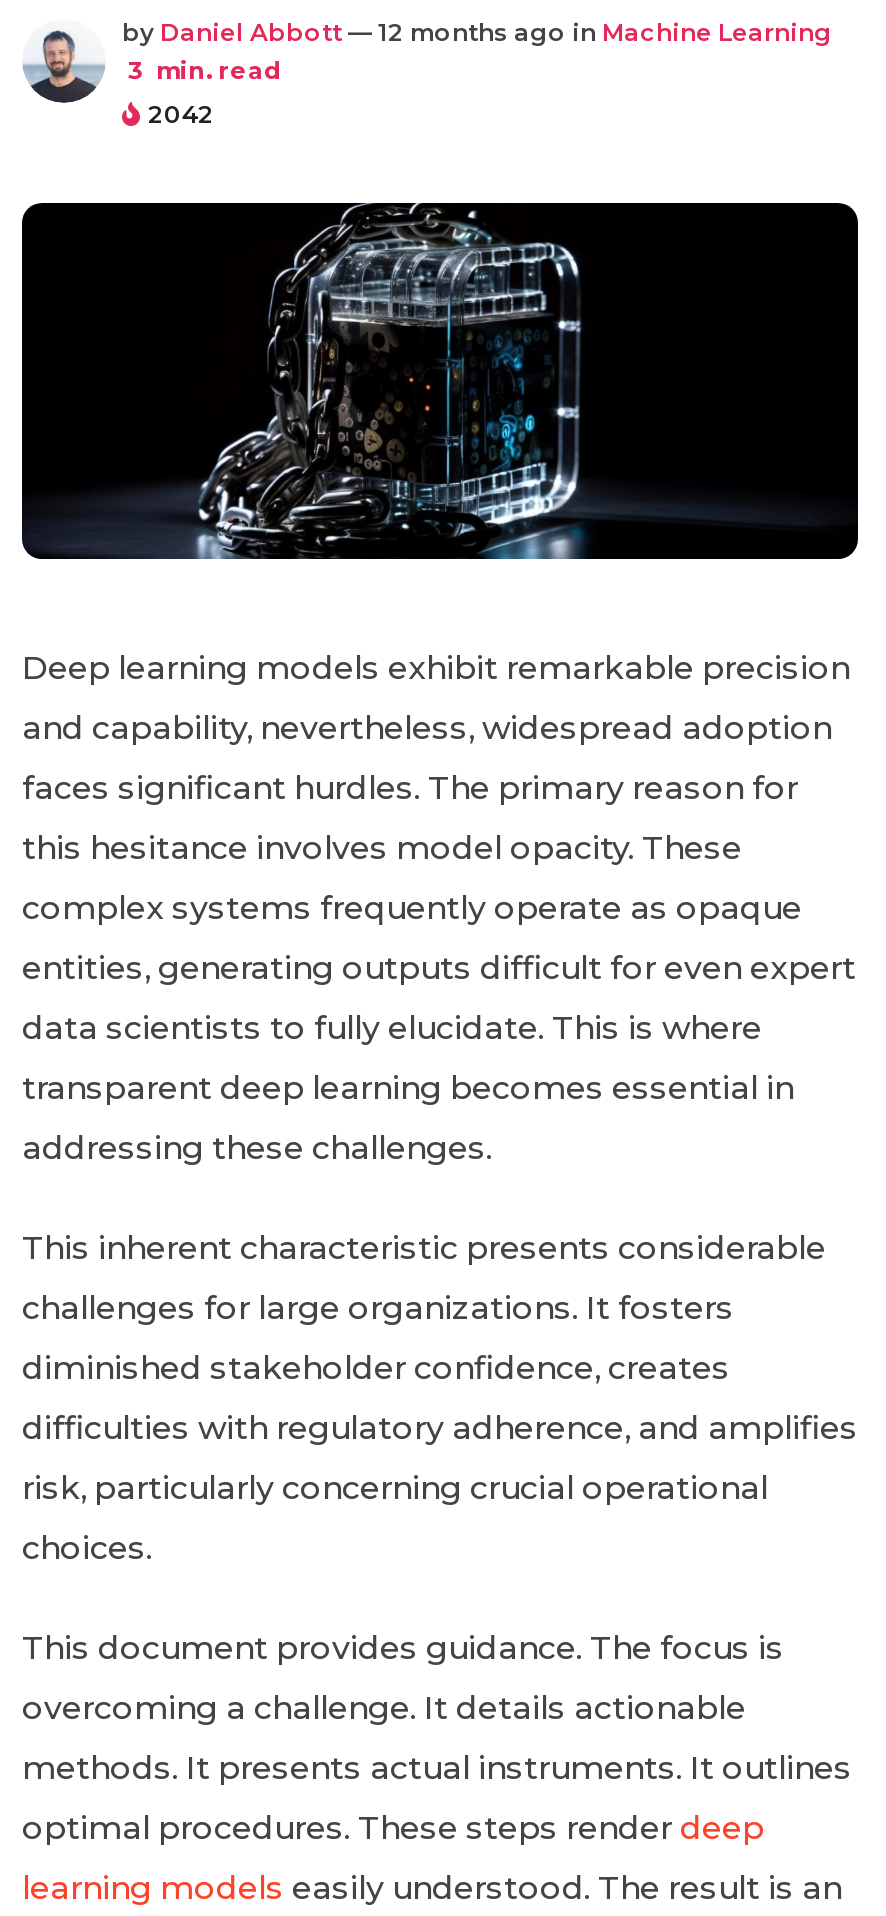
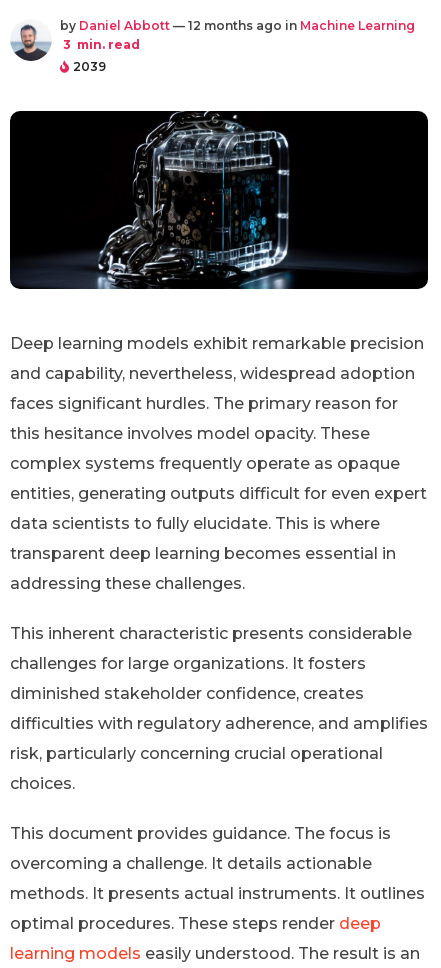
- 2042
+ 2039
